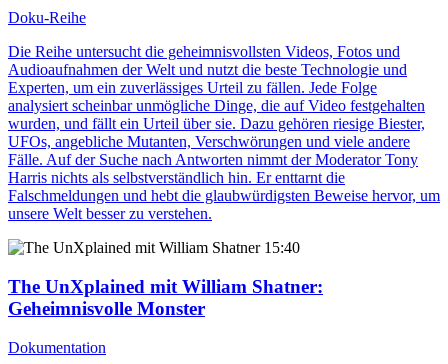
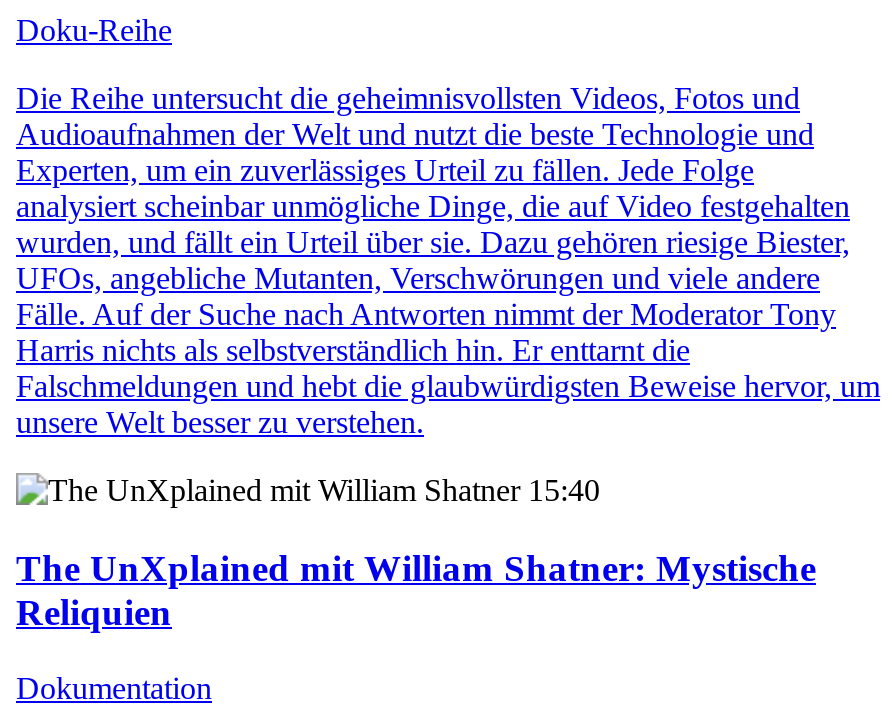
- The UnXplained mit William Shatner:
- Geheimnisvolle Monster
+ The UnXplained mit William Shatner: Mystische
+ Reliquien
